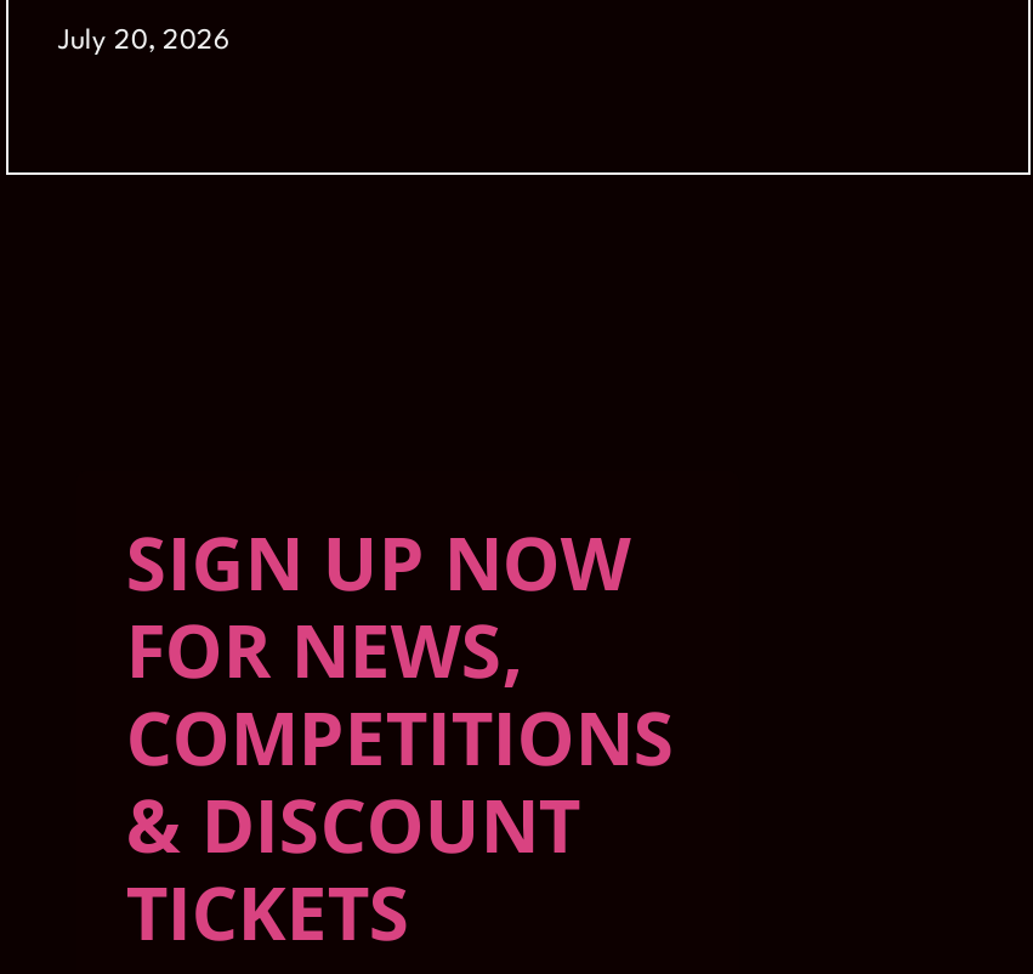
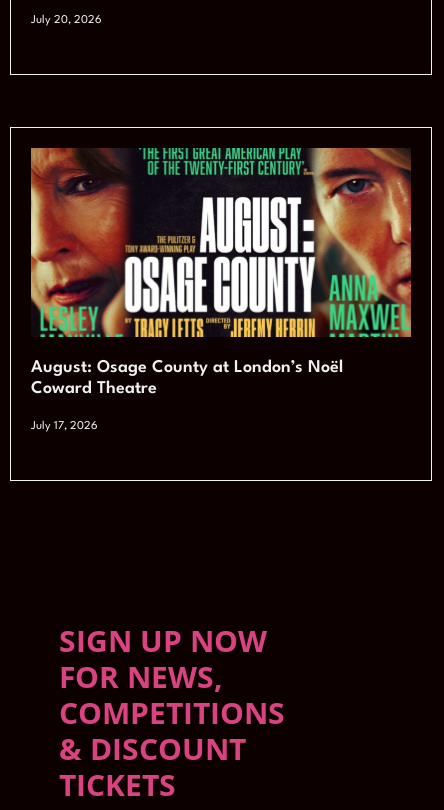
+ [image]
+ August: Osage County at London’s Noël
+ Coward Theatre
+ July 17, 2026
